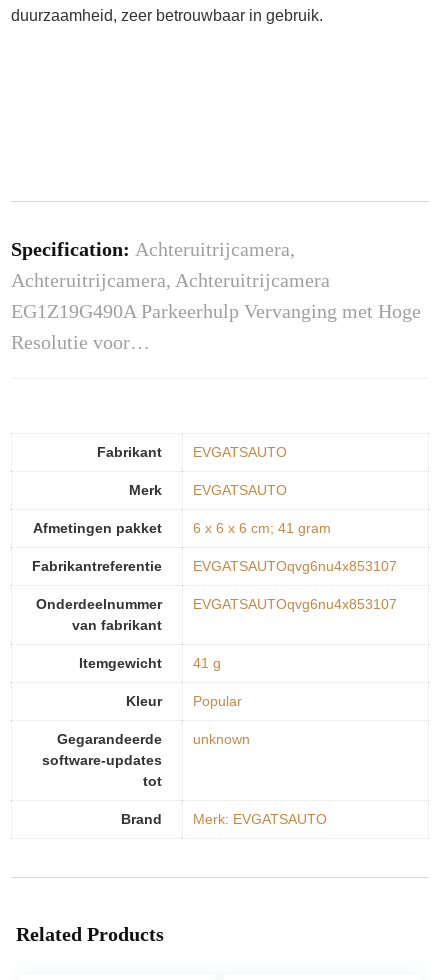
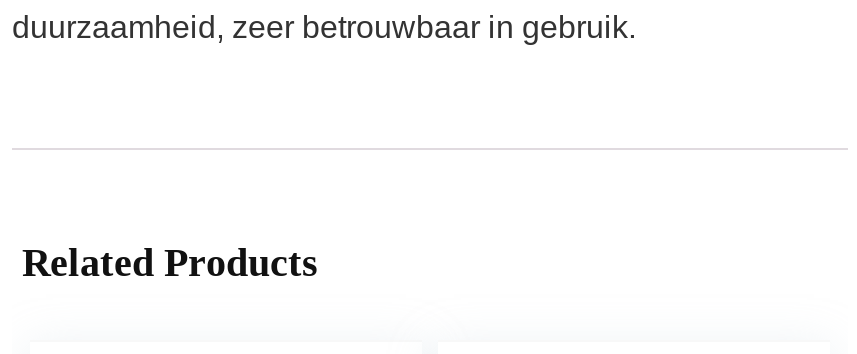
- Specification: Achteruitrijcamera,
- Achteruitrijcamera, Achteruitrijcamera
- EG1Z19G490A Parkeerhulp Vervanging met Hoge
- Resolutie voor…

- Fabrikant
- EVGATSAUTO
- Merk
- EVGATSAUTO
- Afmetingen pakket
- 6 x 6 x 6 cm; 41 gram
- Fabrikantreferentie
- EVGATSAUTOqvg6nu4x853107
- Onderdeelnummer
- van fabrikant

- EVGATSAUTOqvg6nu4x853107

- Itemgewicht
- 41 g
- Kleur
- Popular
- Gegarandeerde
- software-updates
- tot

- unknown

- Brand
- Merk: EVGATSAUTO
